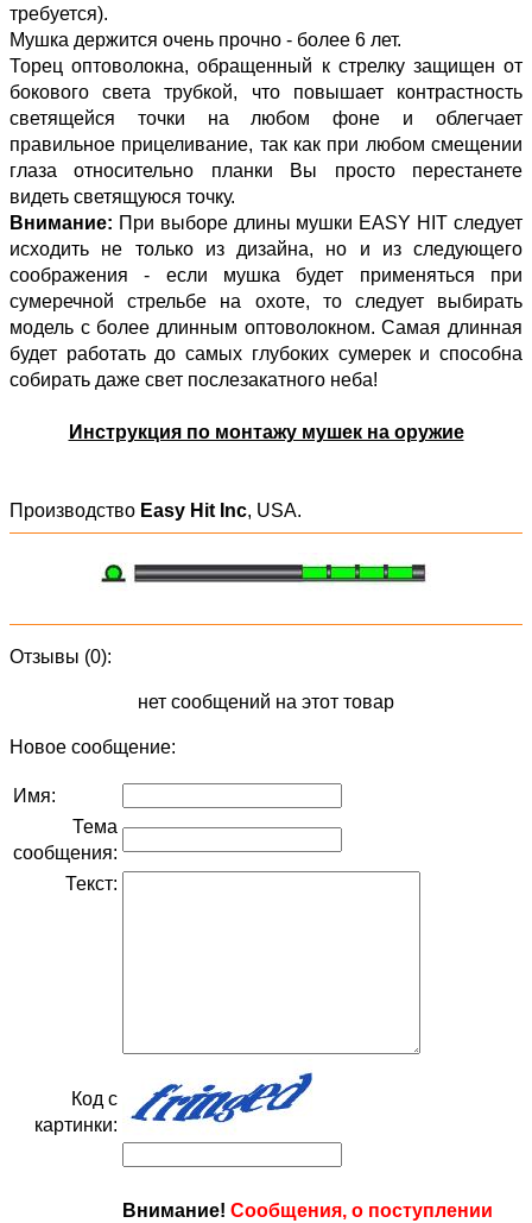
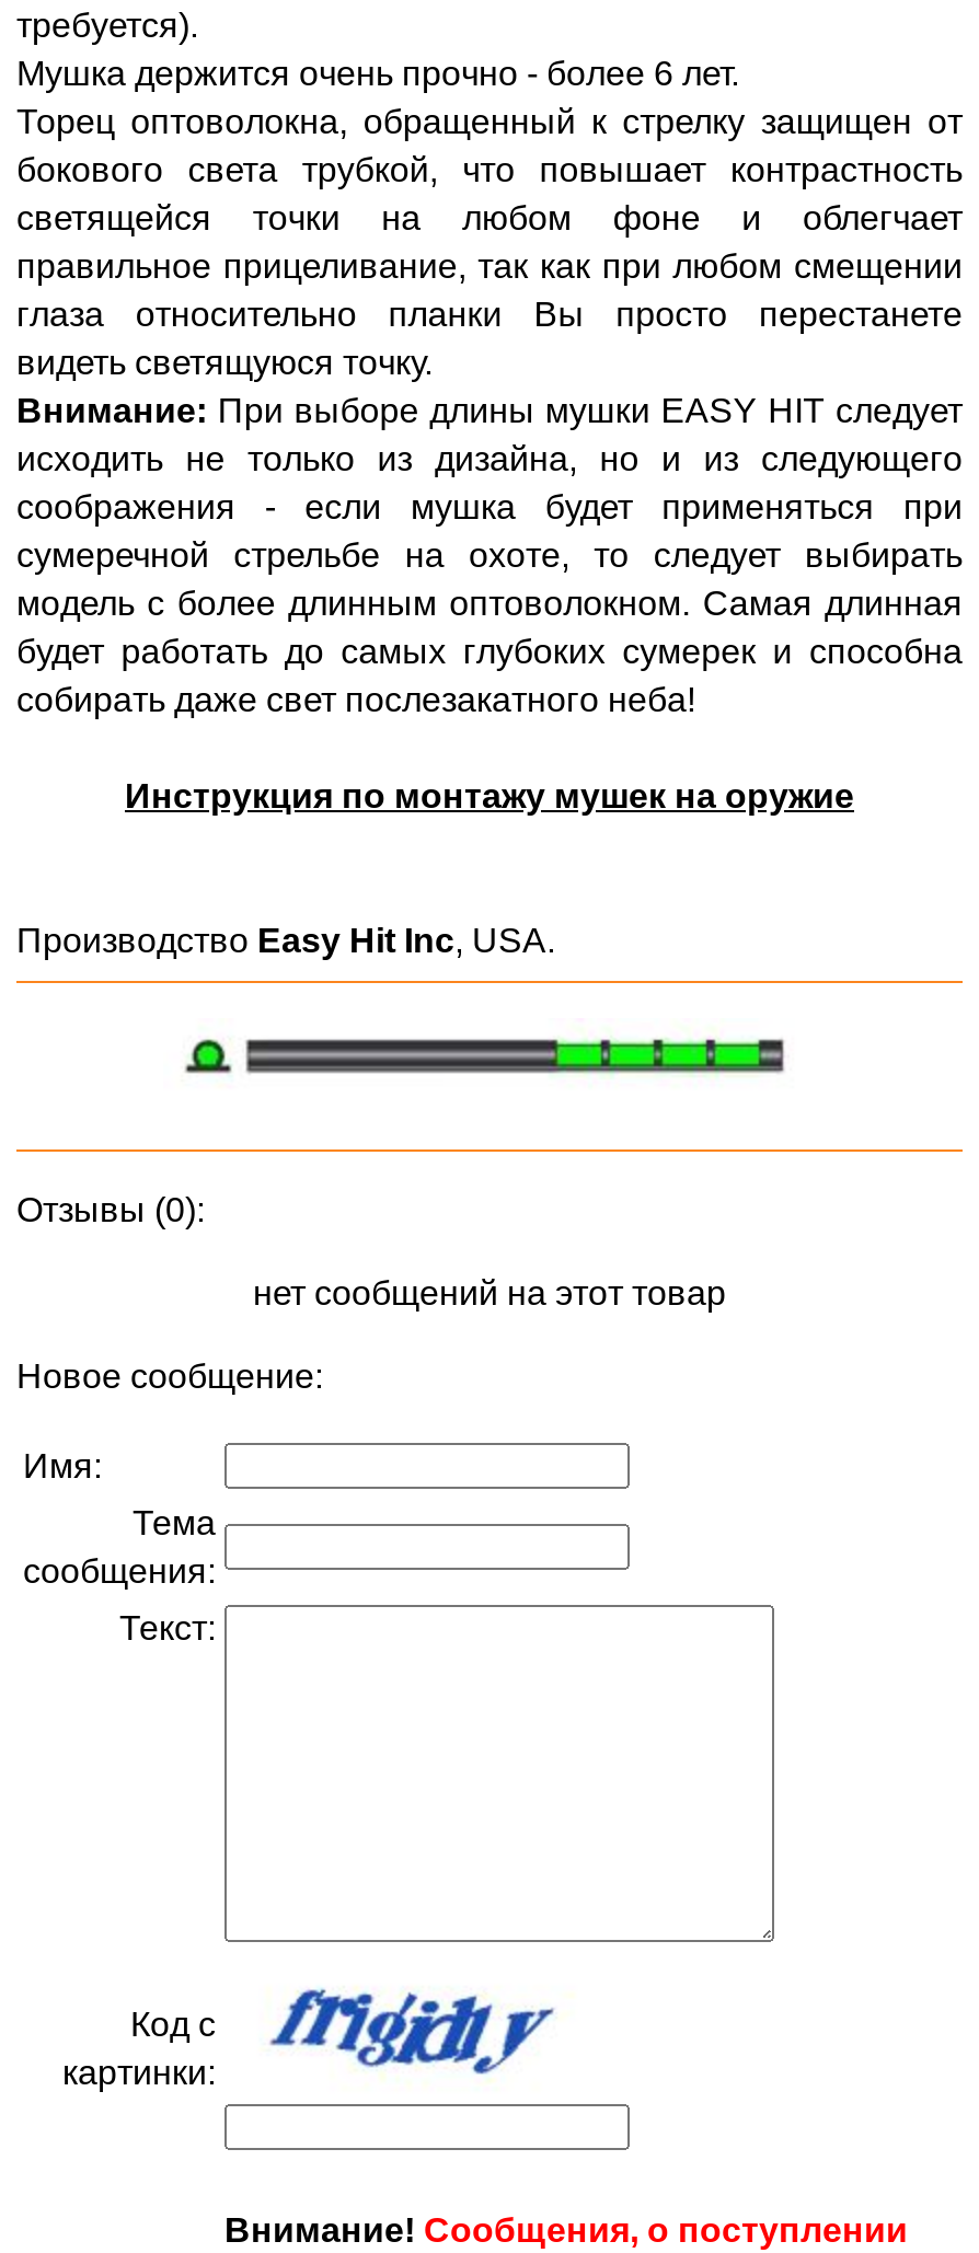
- [image]
+ [image]
